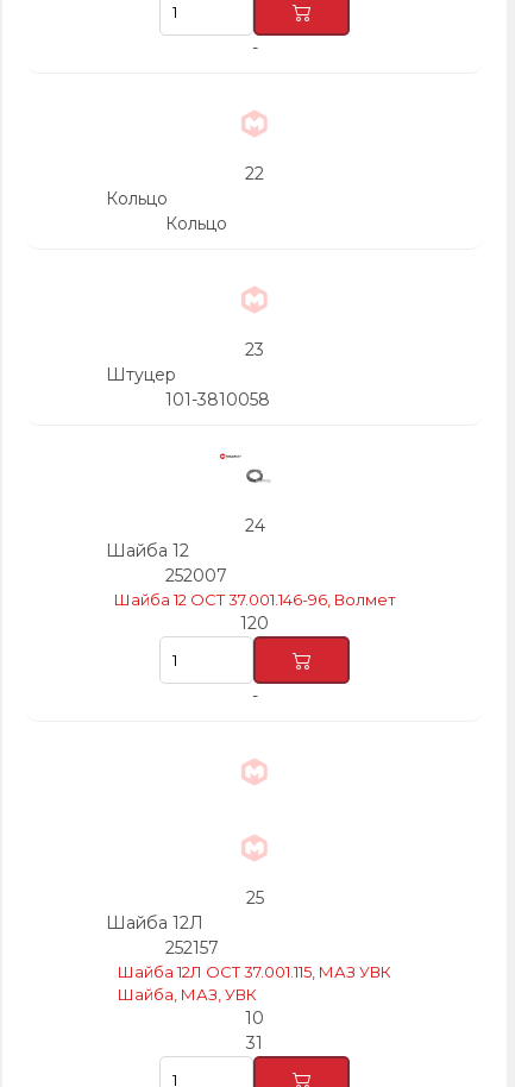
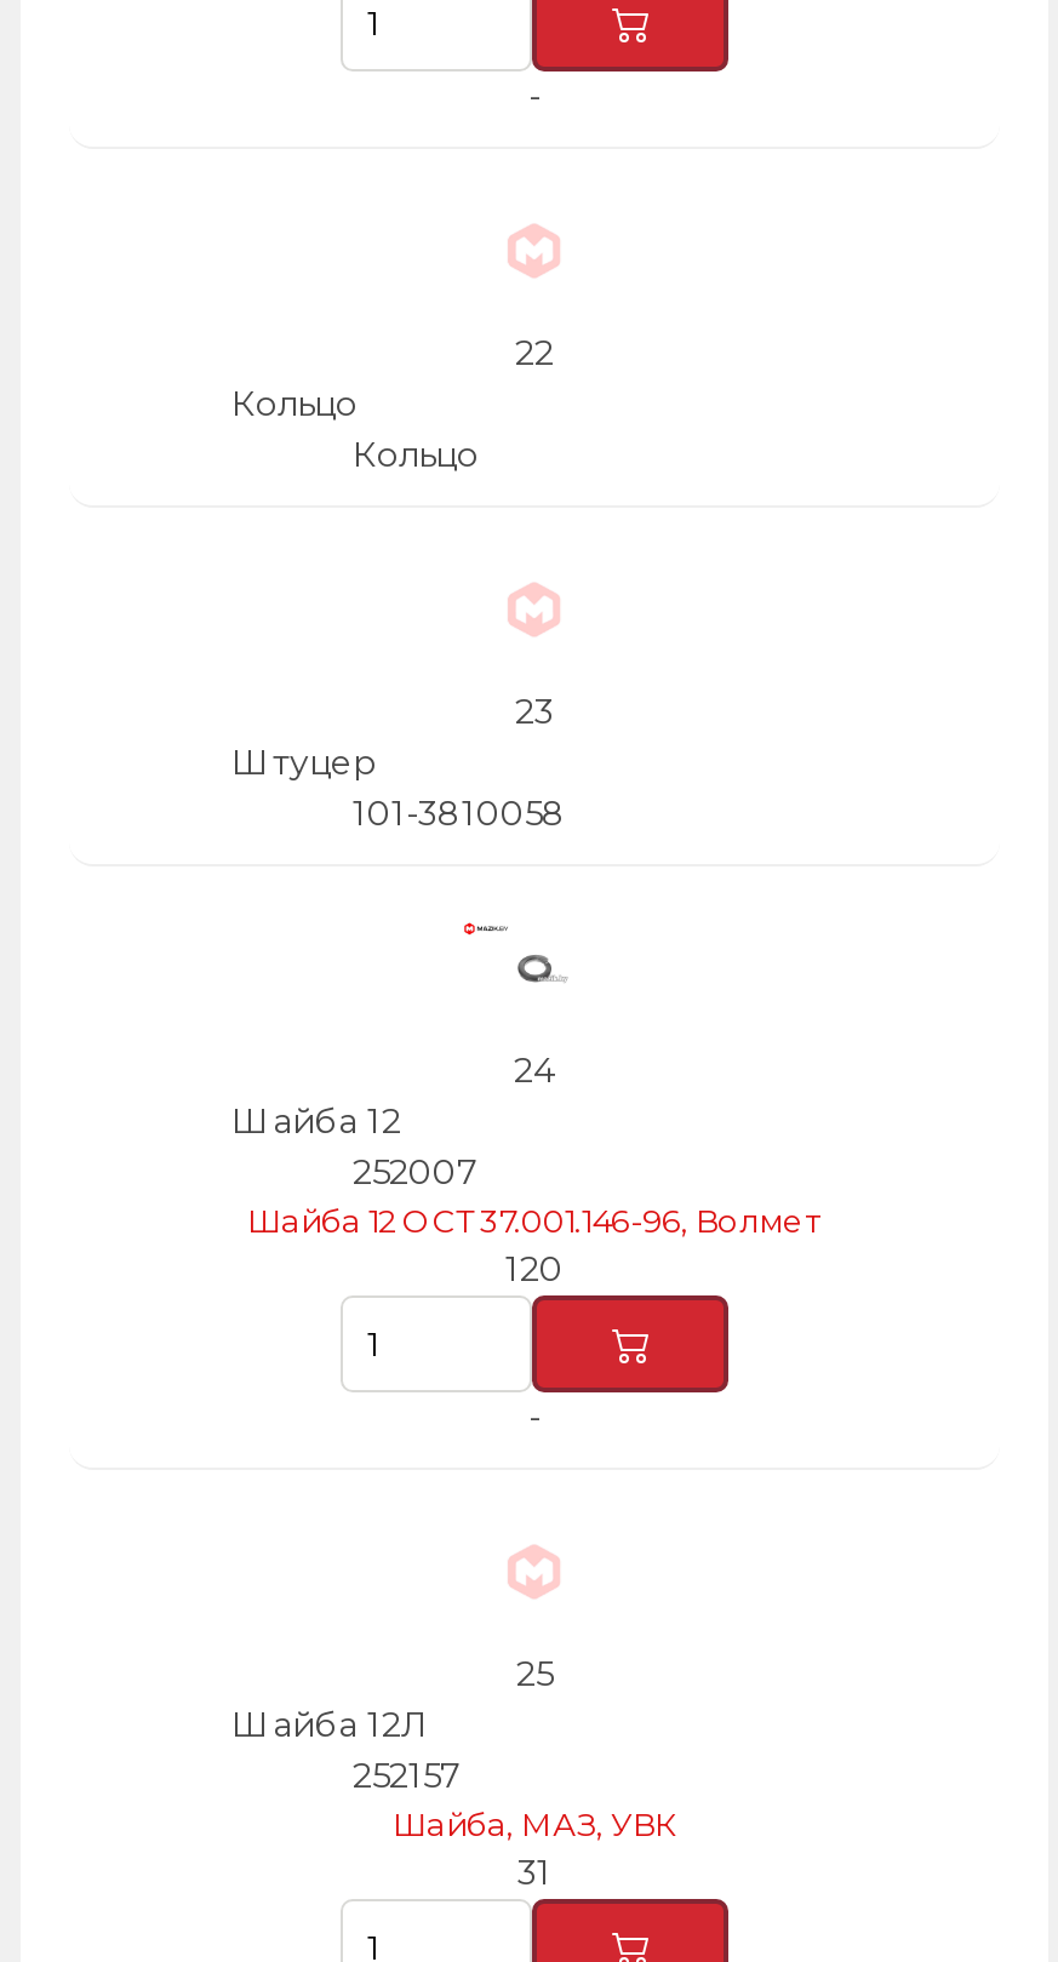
- Шайба 12Л OCT 37.001.115, МАЗ УВК

- 10
